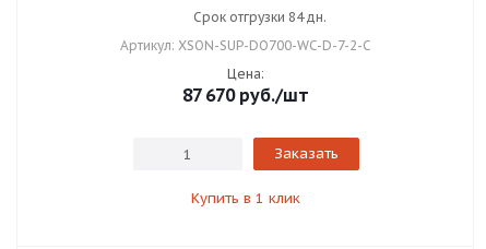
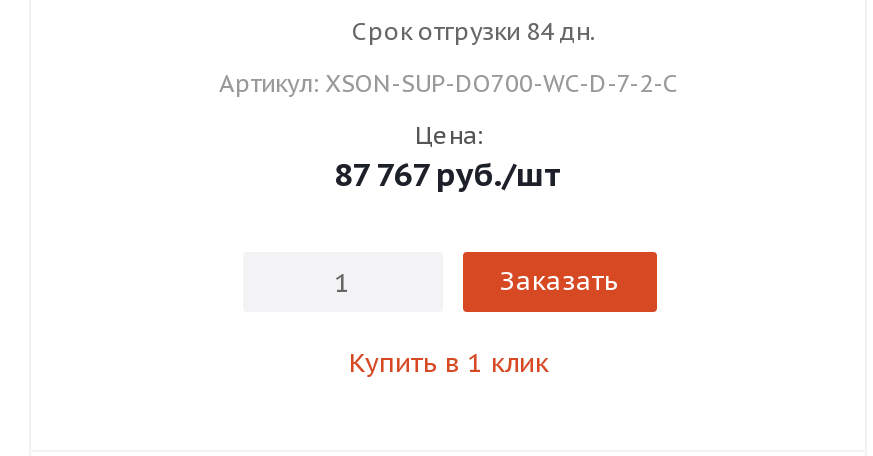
- 87 670 руб./шт
+ 87 767 руб./шт
